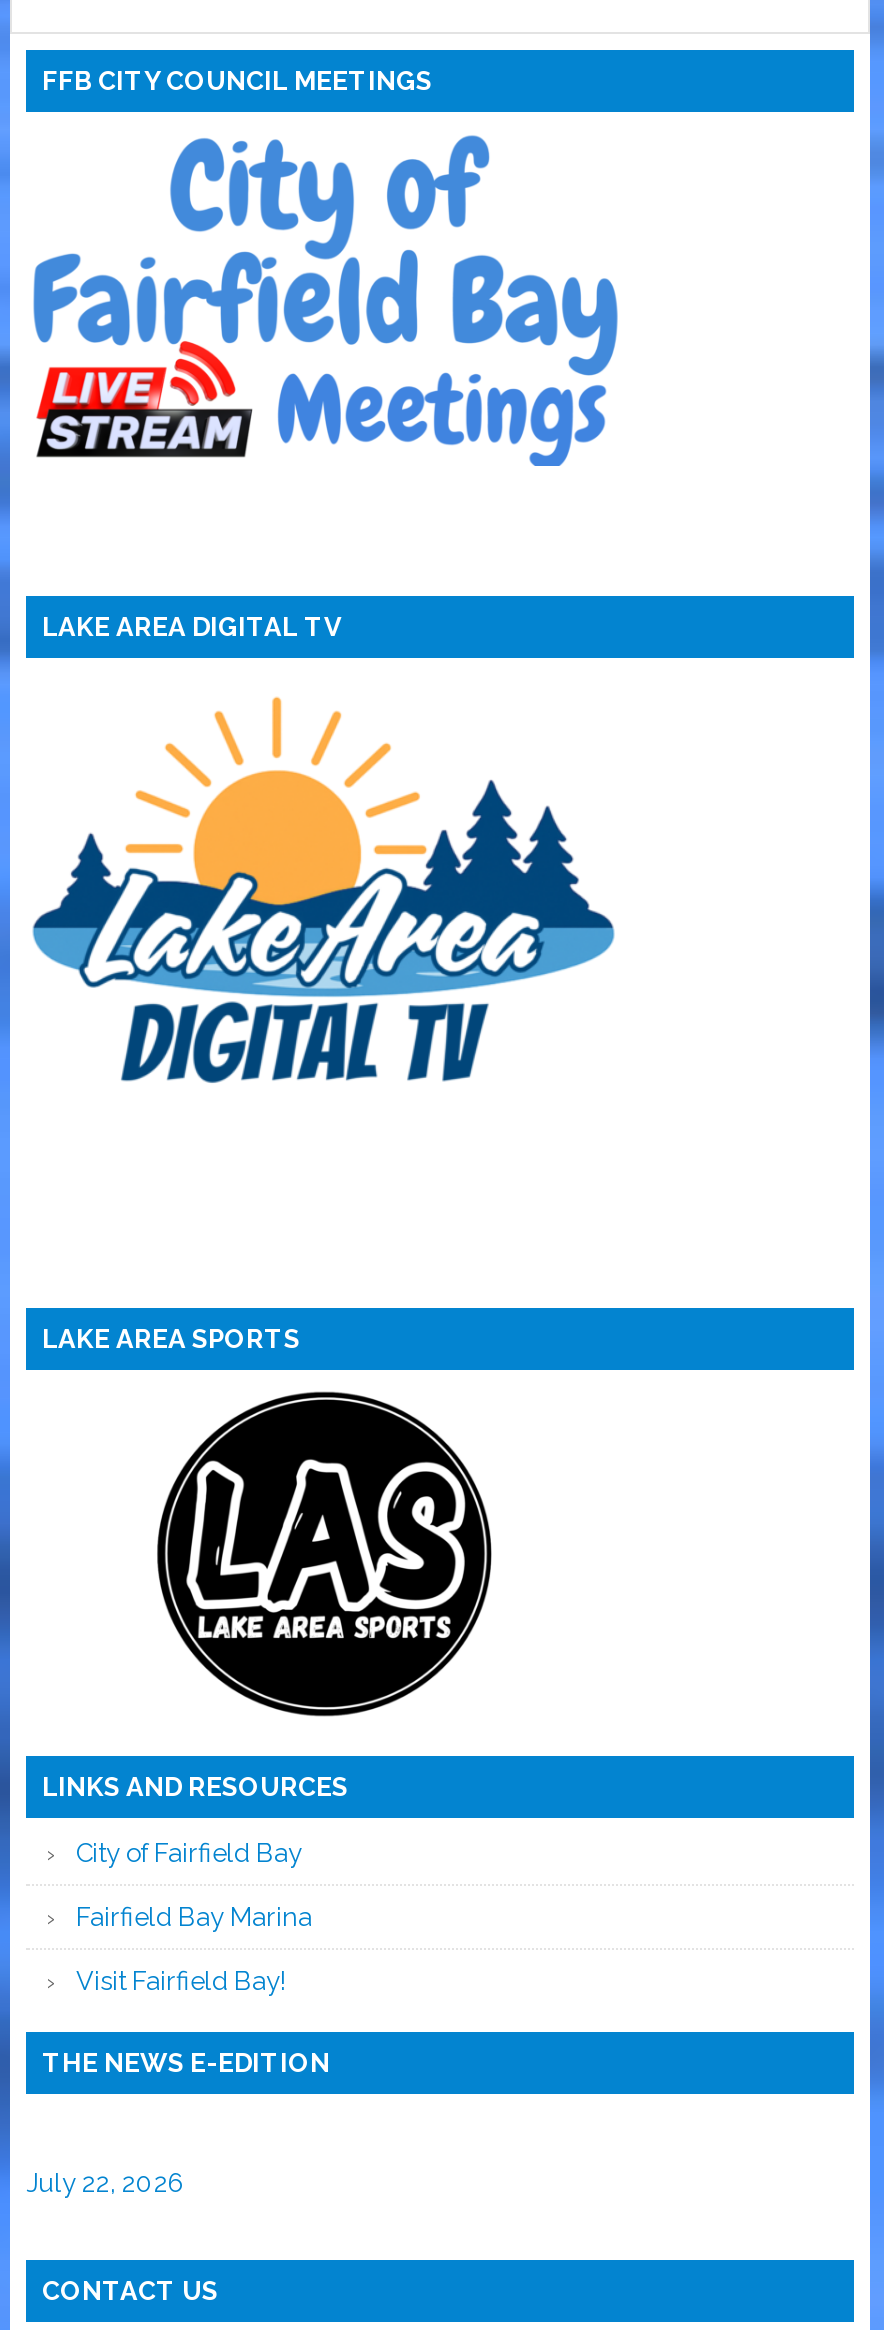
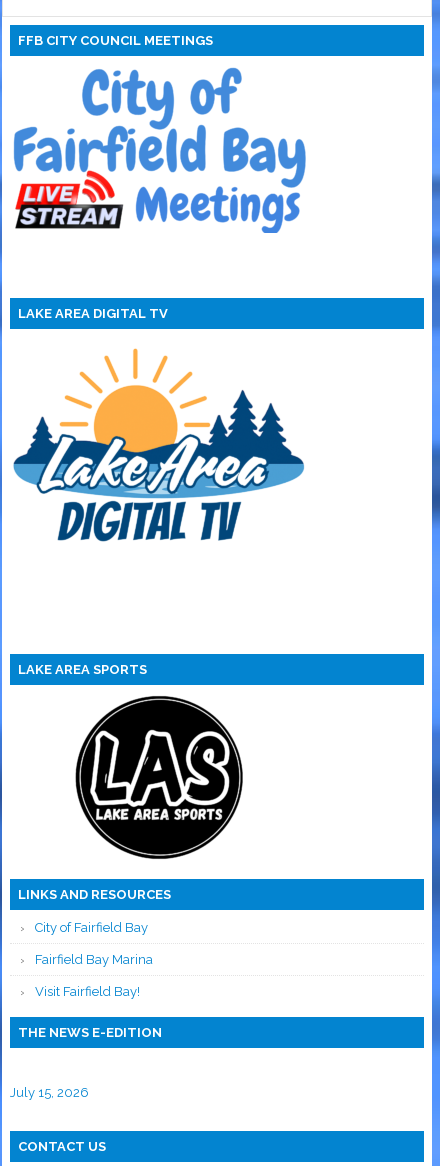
- July 22, 2026
+ July 15, 2026
